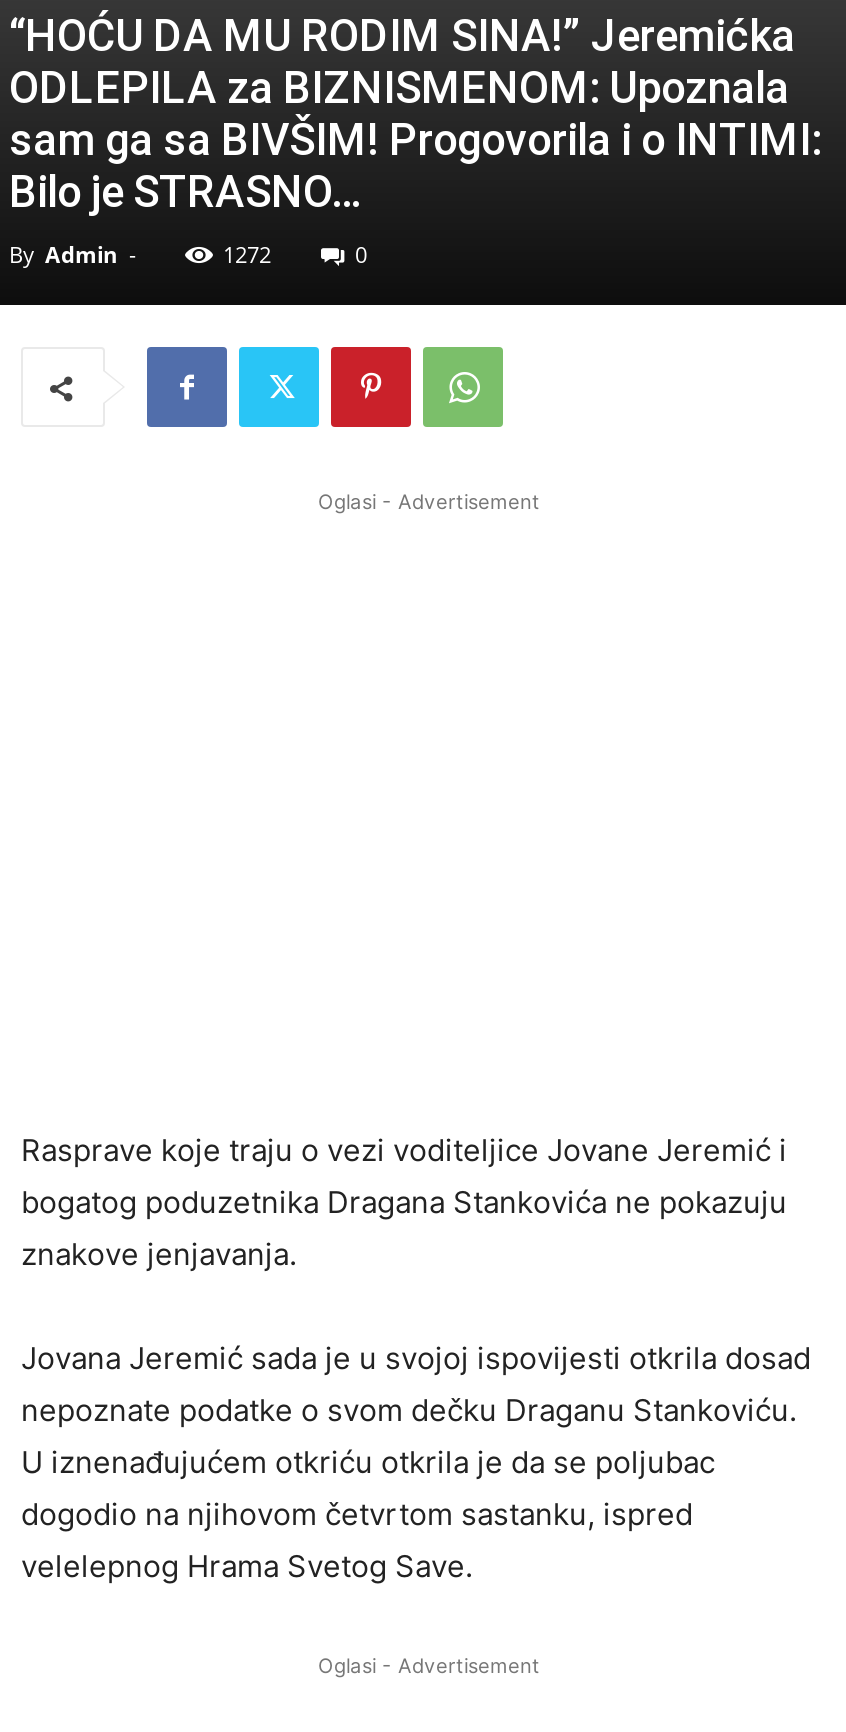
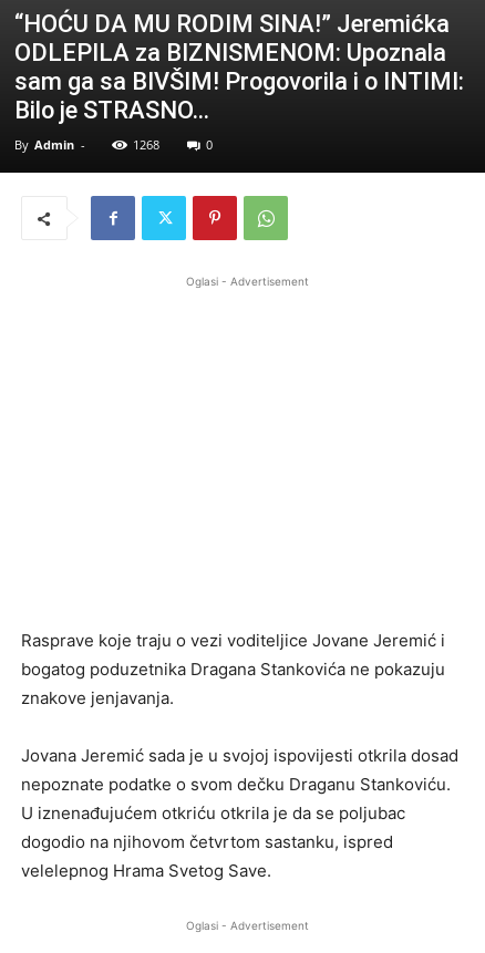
- 1272
+ 1268
